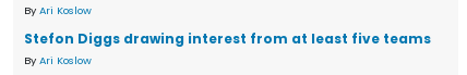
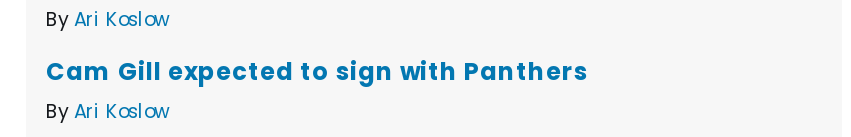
- Stefon Diggs drawing interest from at least five teams
+ Cam Gill expected to sign with Panthers
